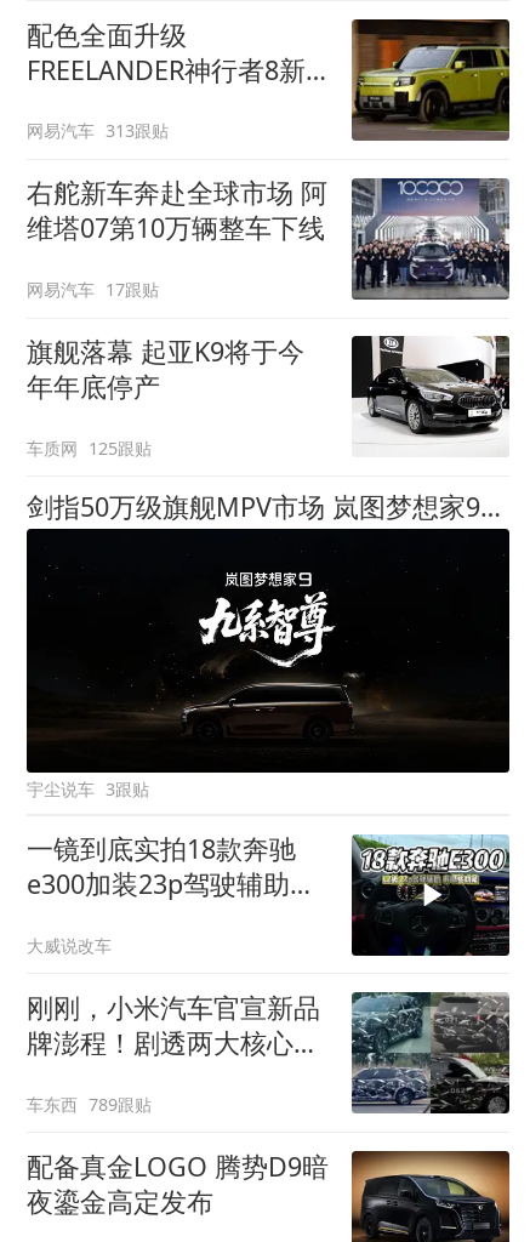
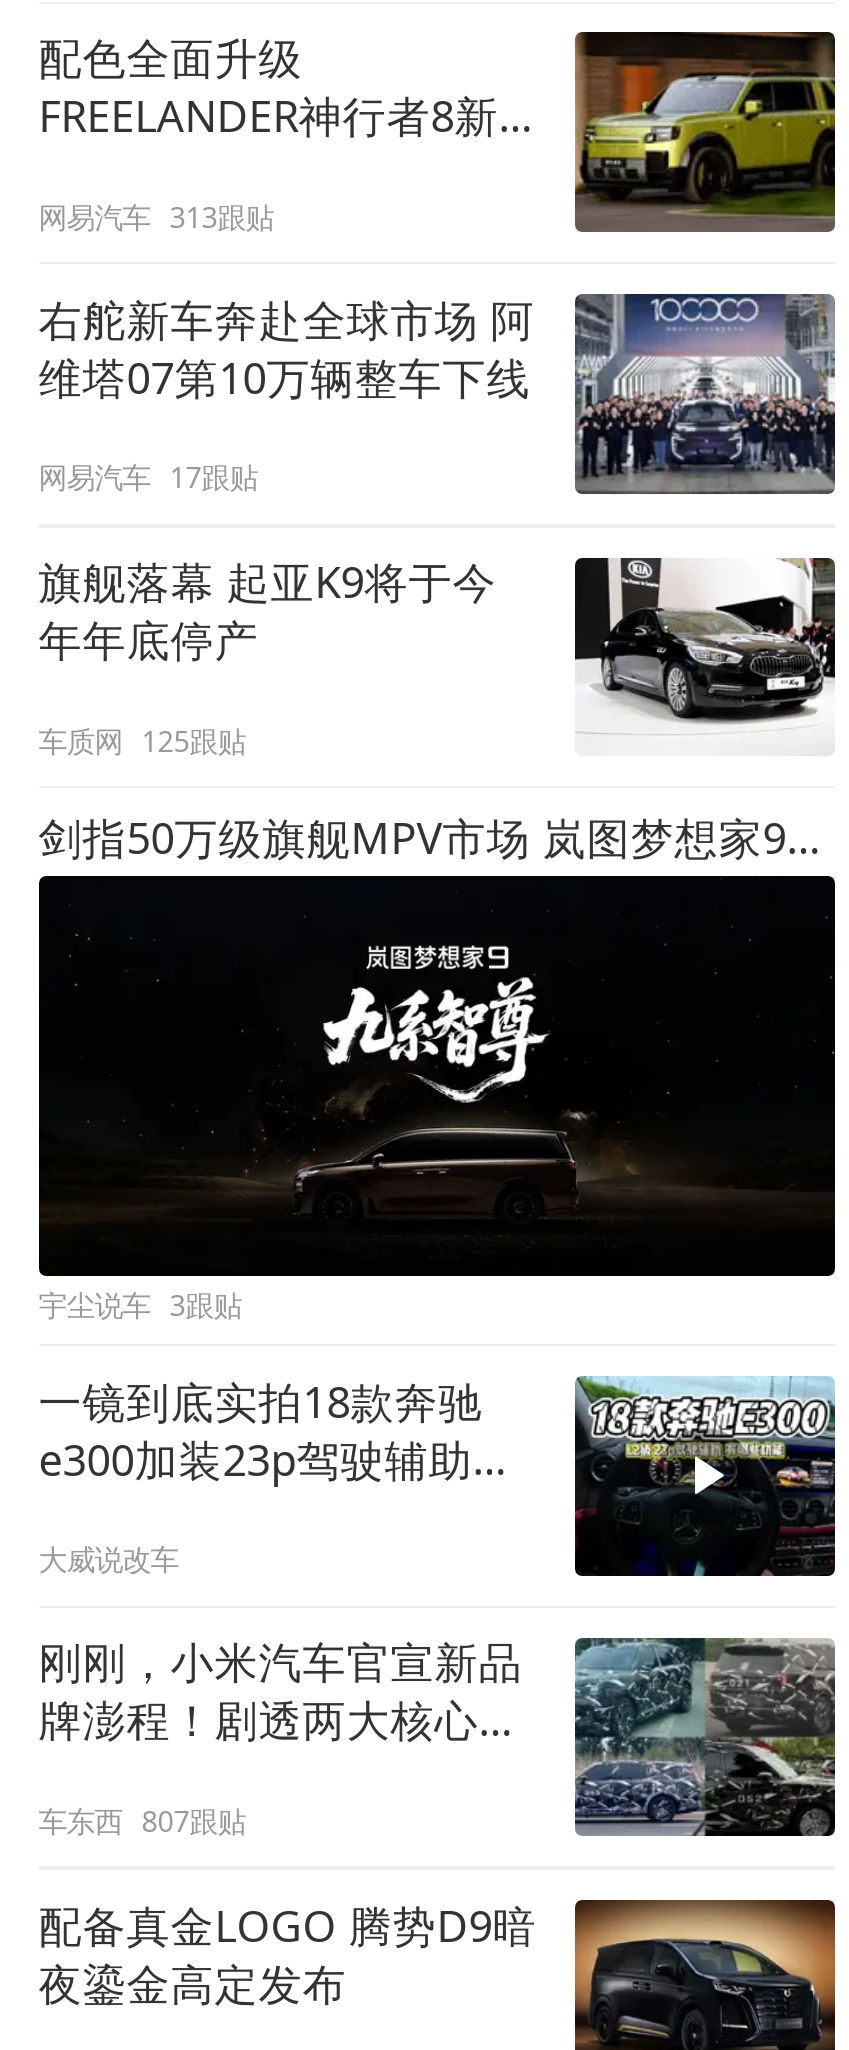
- 车东西 789跟贴
+ 车东西 807跟贴
